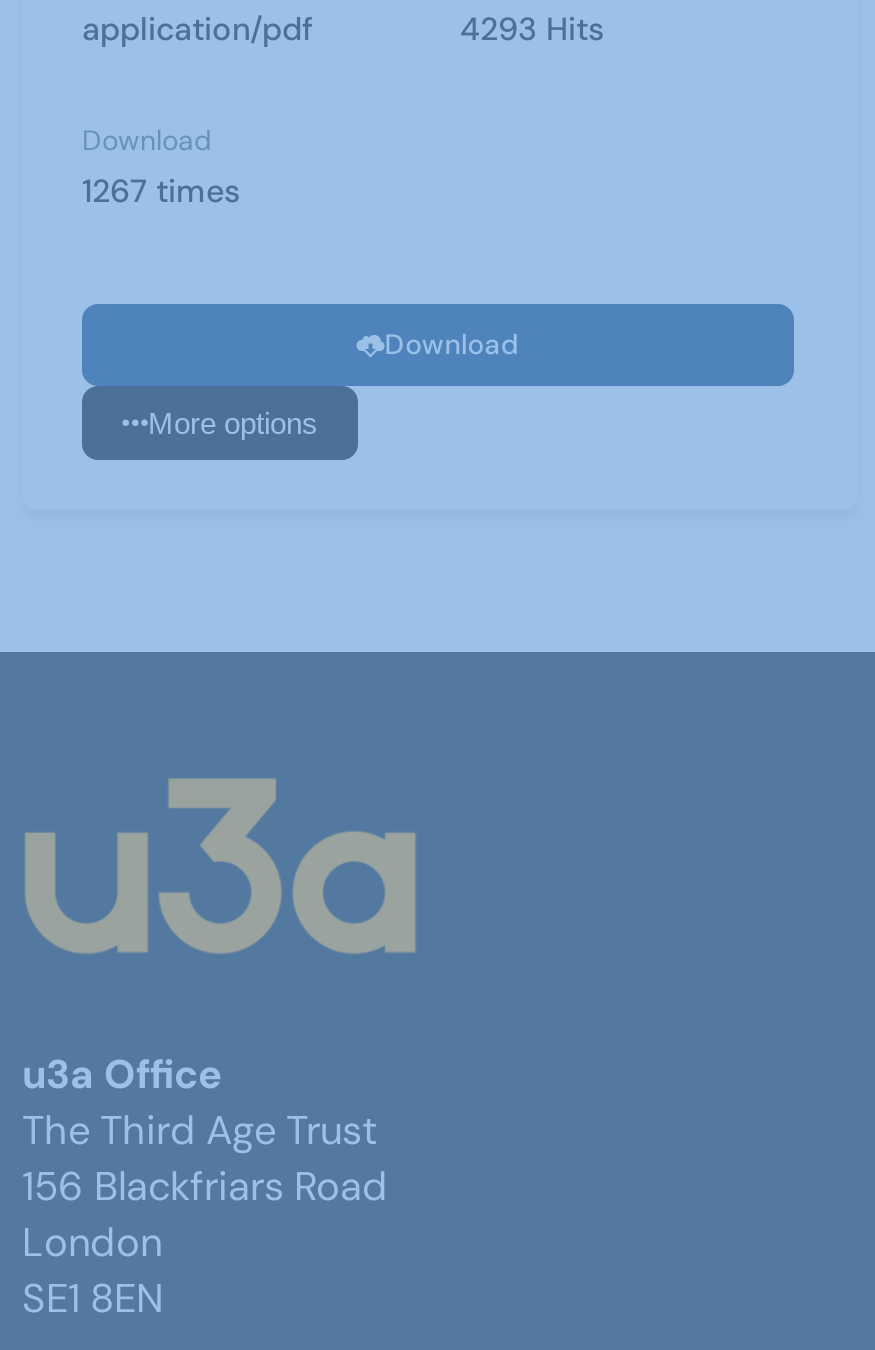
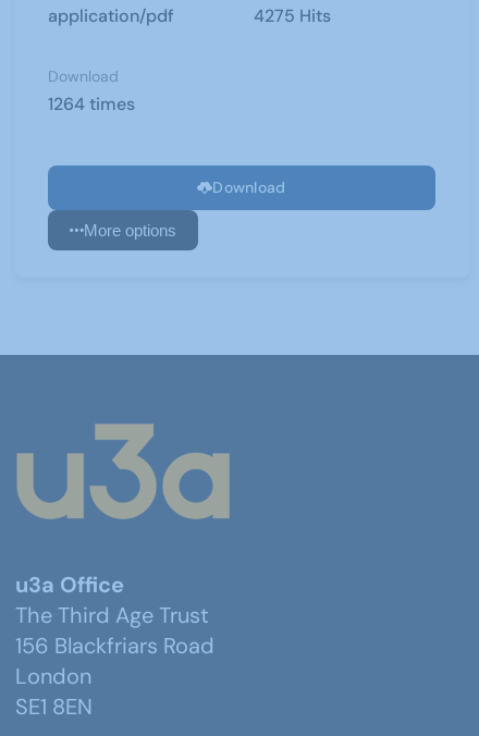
- 4293 Hits
+ 4275 Hits

- 1267 times
+ 1264 times
